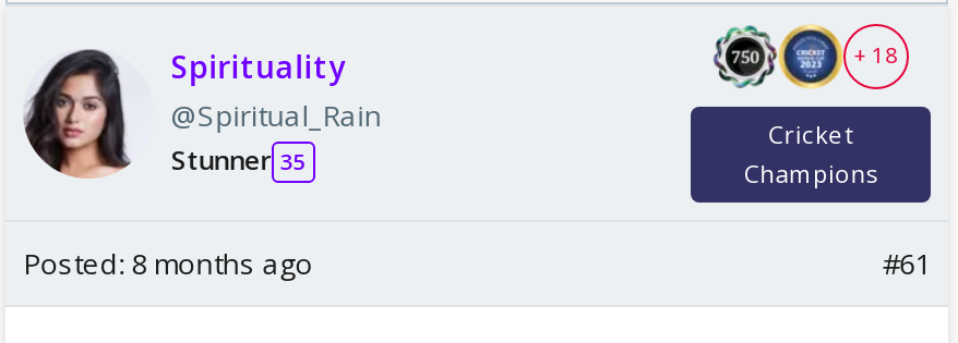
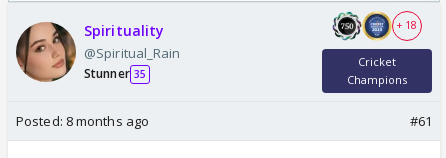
- [image]
+ [image]
